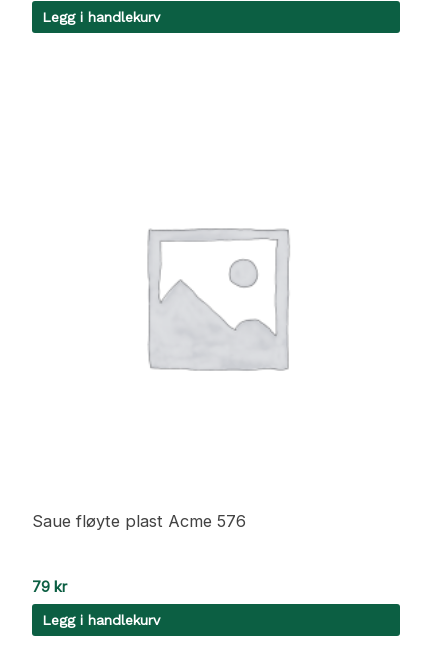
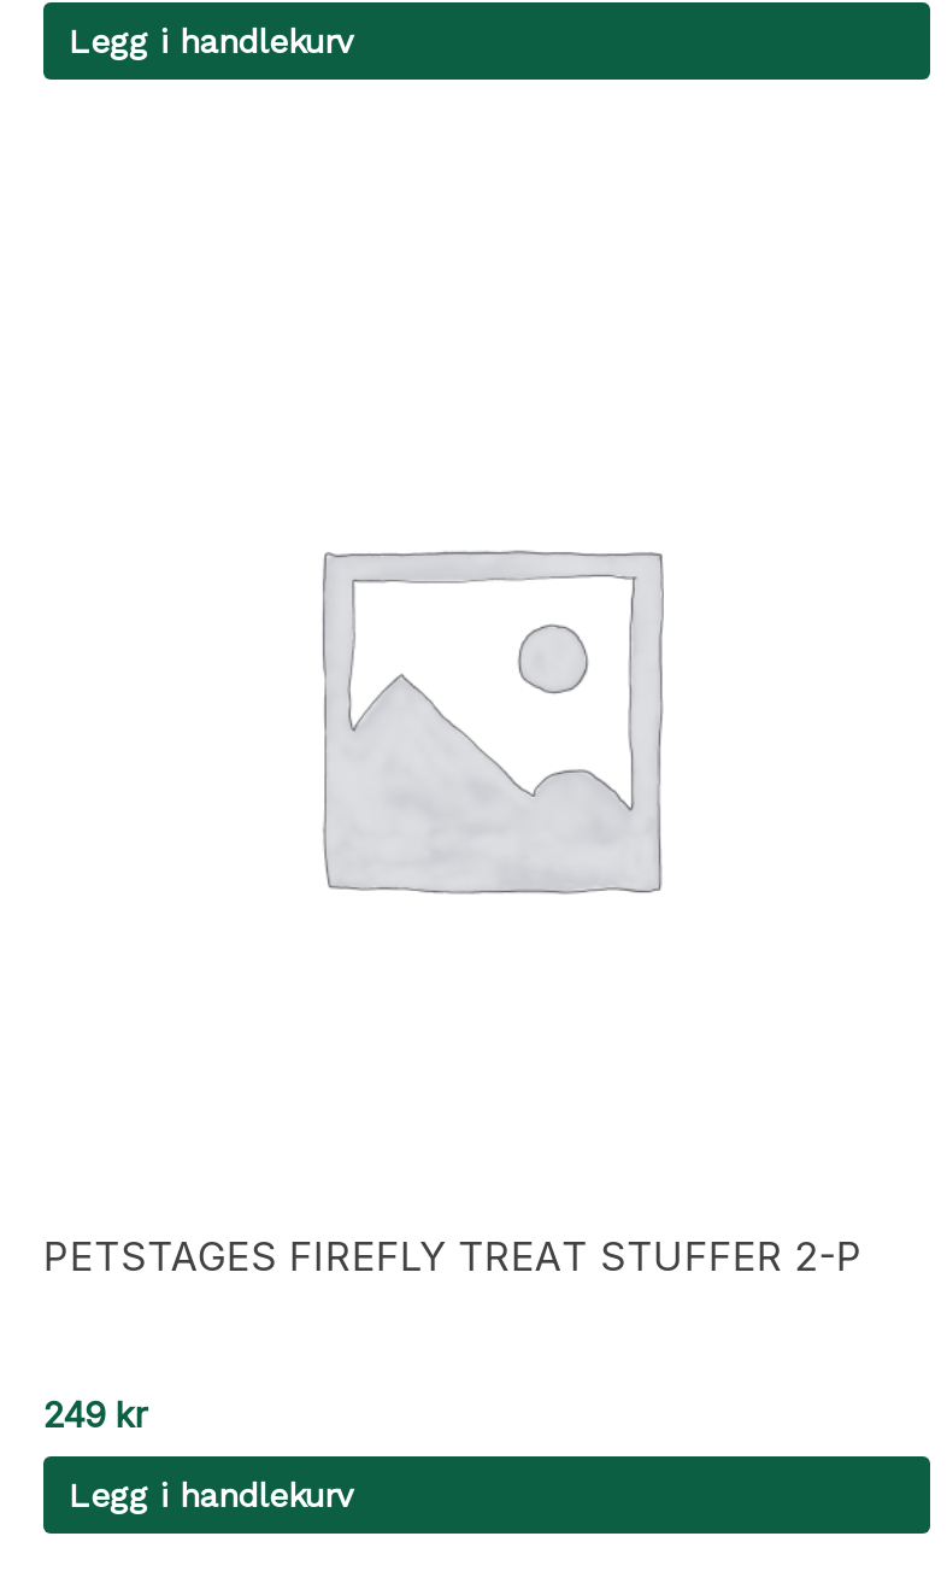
- Saue fløyte plast Acme 576
+ PETSTAGES FIREFLY TREAT STUFFER 2-P

- 79 kr
+ 249 kr
